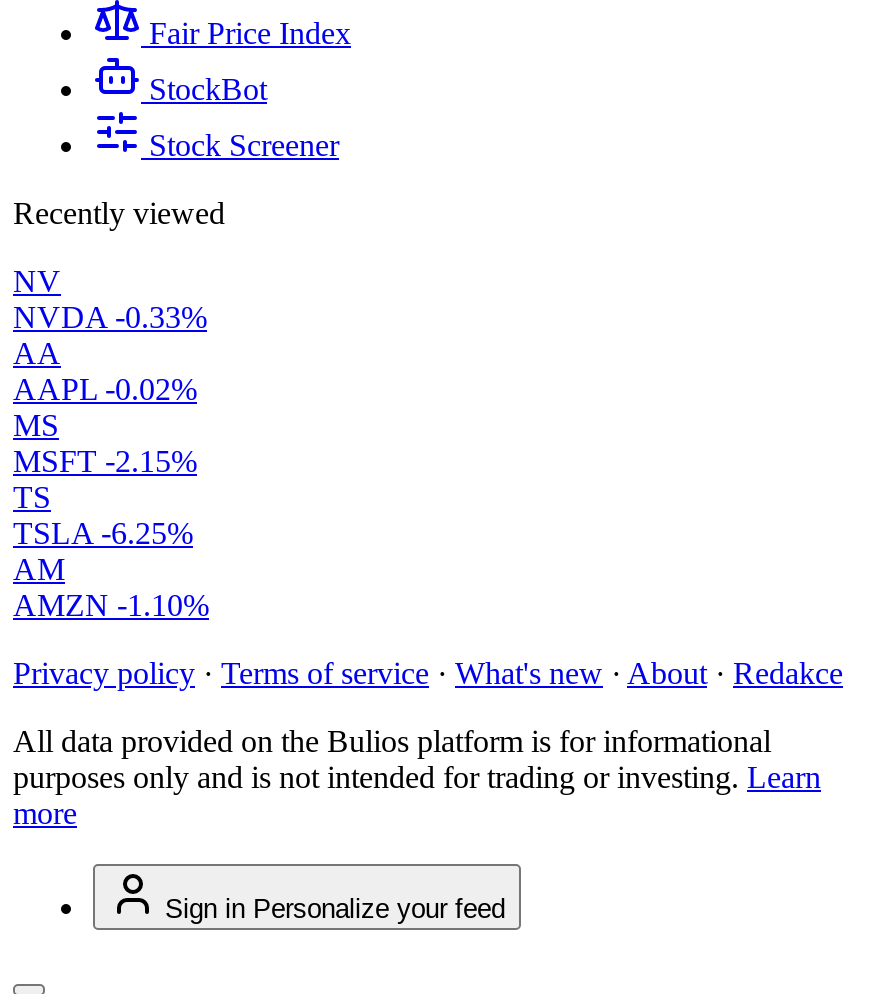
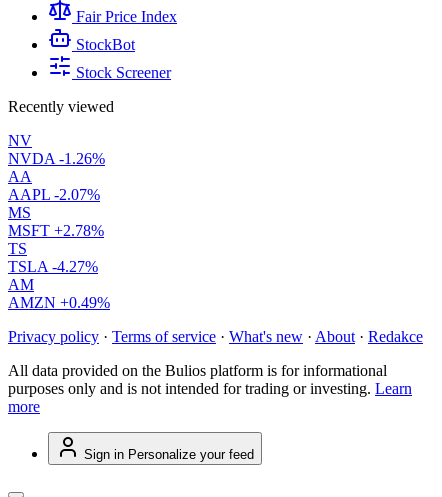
- NVDA -0.33%
+ NVDA -1.26%

- AAPL -0.02%
+ AAPL -2.07%

- MSFT -2.15%
+ MSFT +2.78%

- TSLA -6.25%
+ TSLA -4.27%

- AMZN -1.10%
+ AMZN +0.49%
